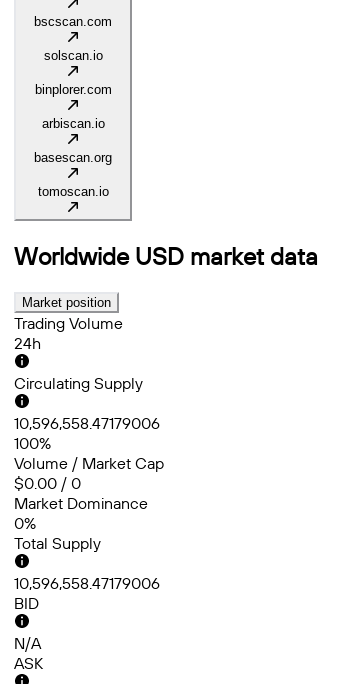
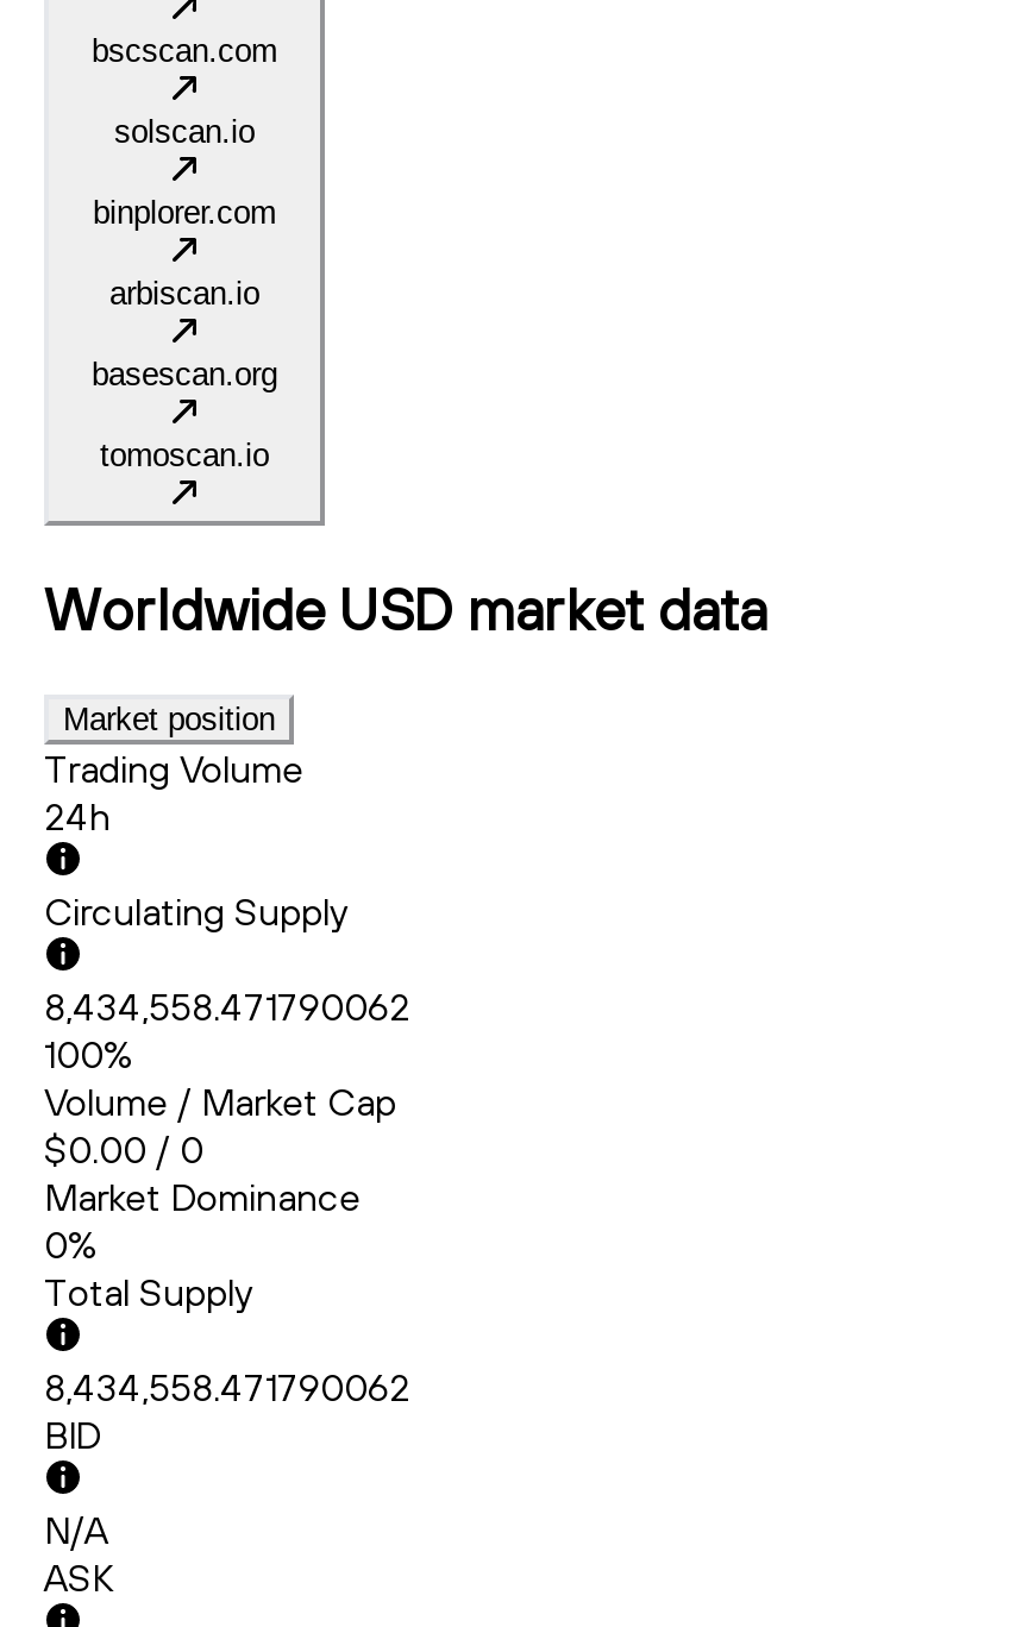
- 10,596,558.47179006
+ 8,434,558.471790062

- 10,596,558.47179006
+ 8,434,558.471790062
